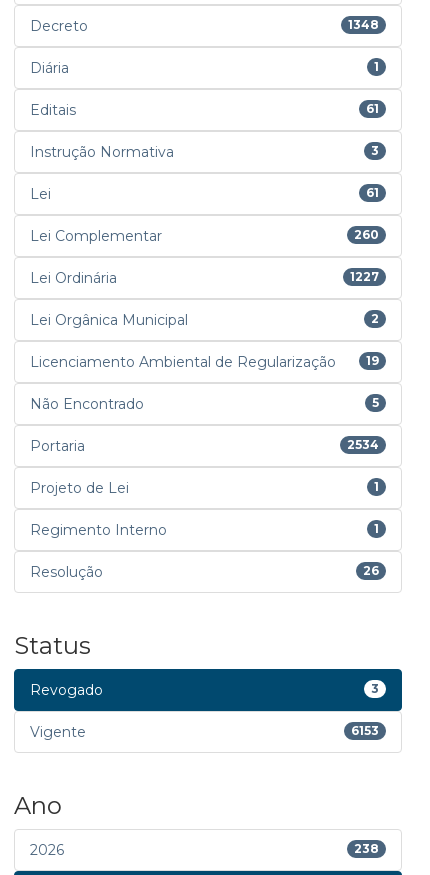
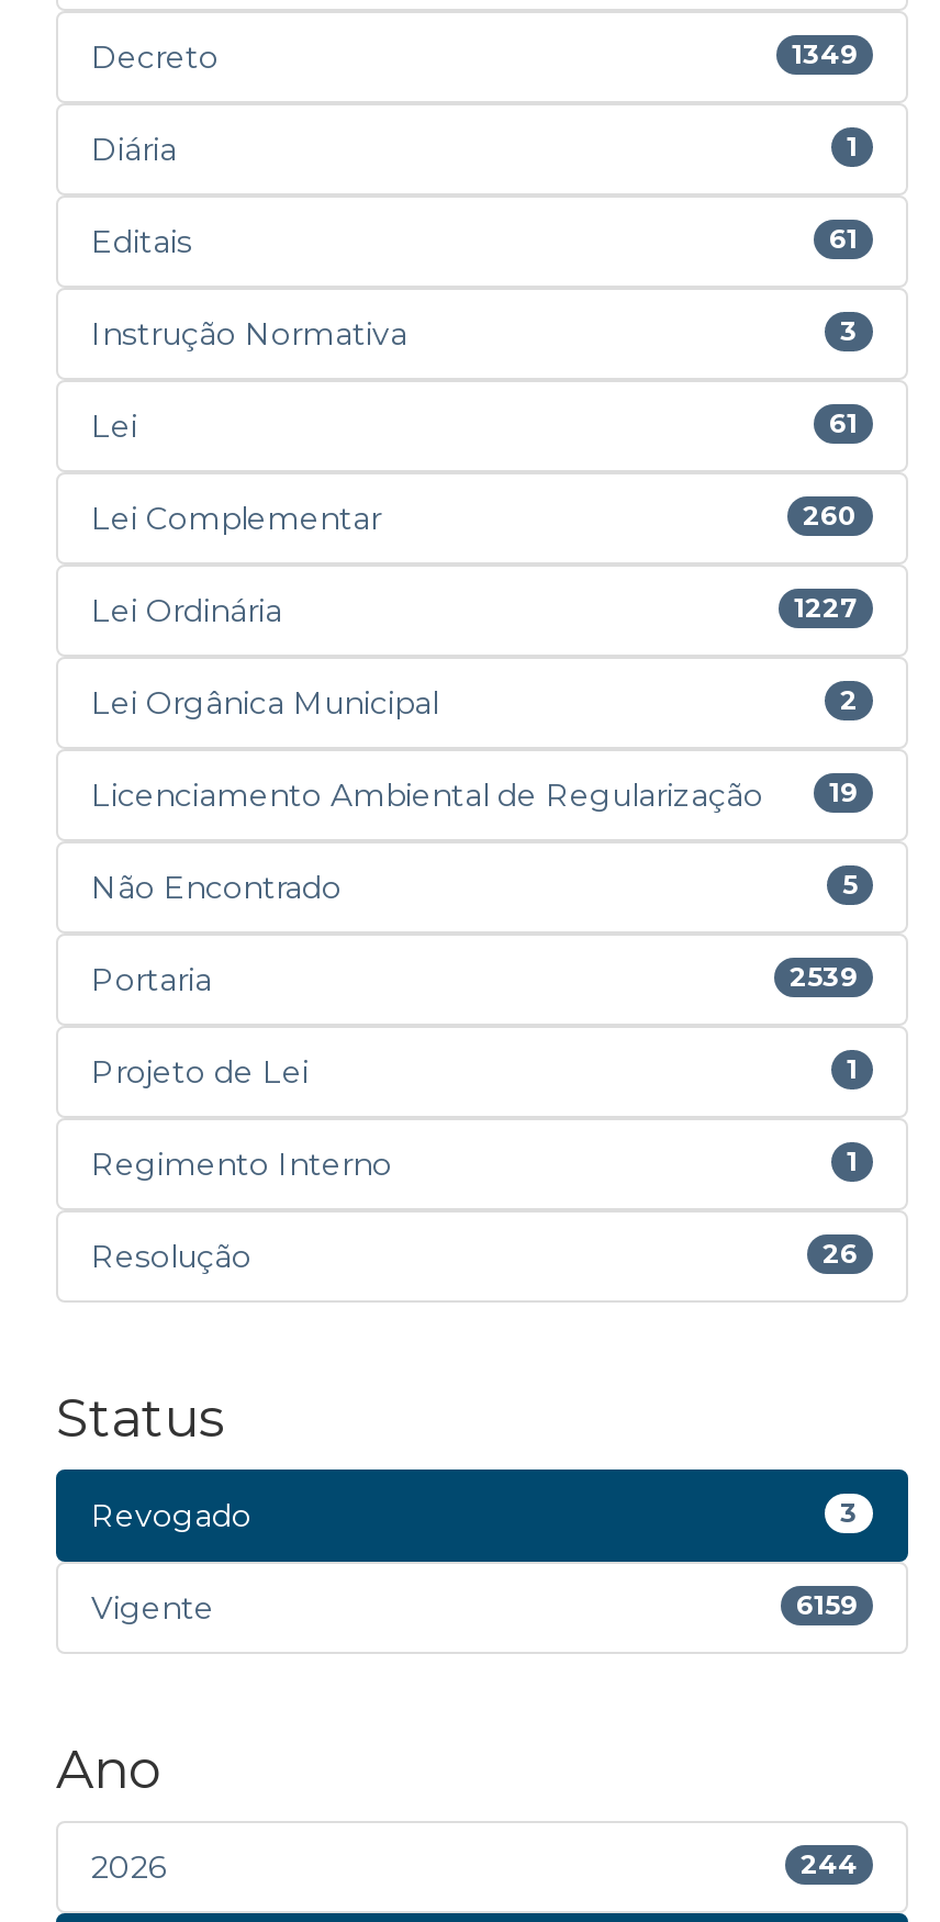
- 1348
+ 1349

- 2534
+ 2539

- 6153
+ 6159

- 238
+ 244
